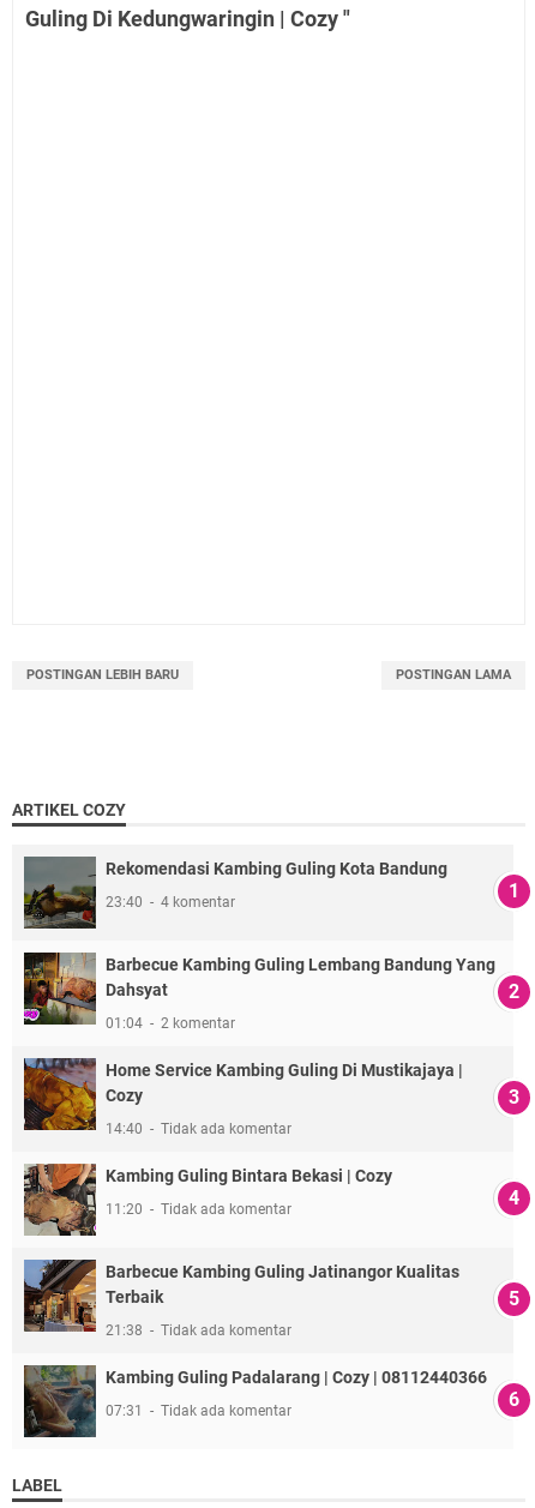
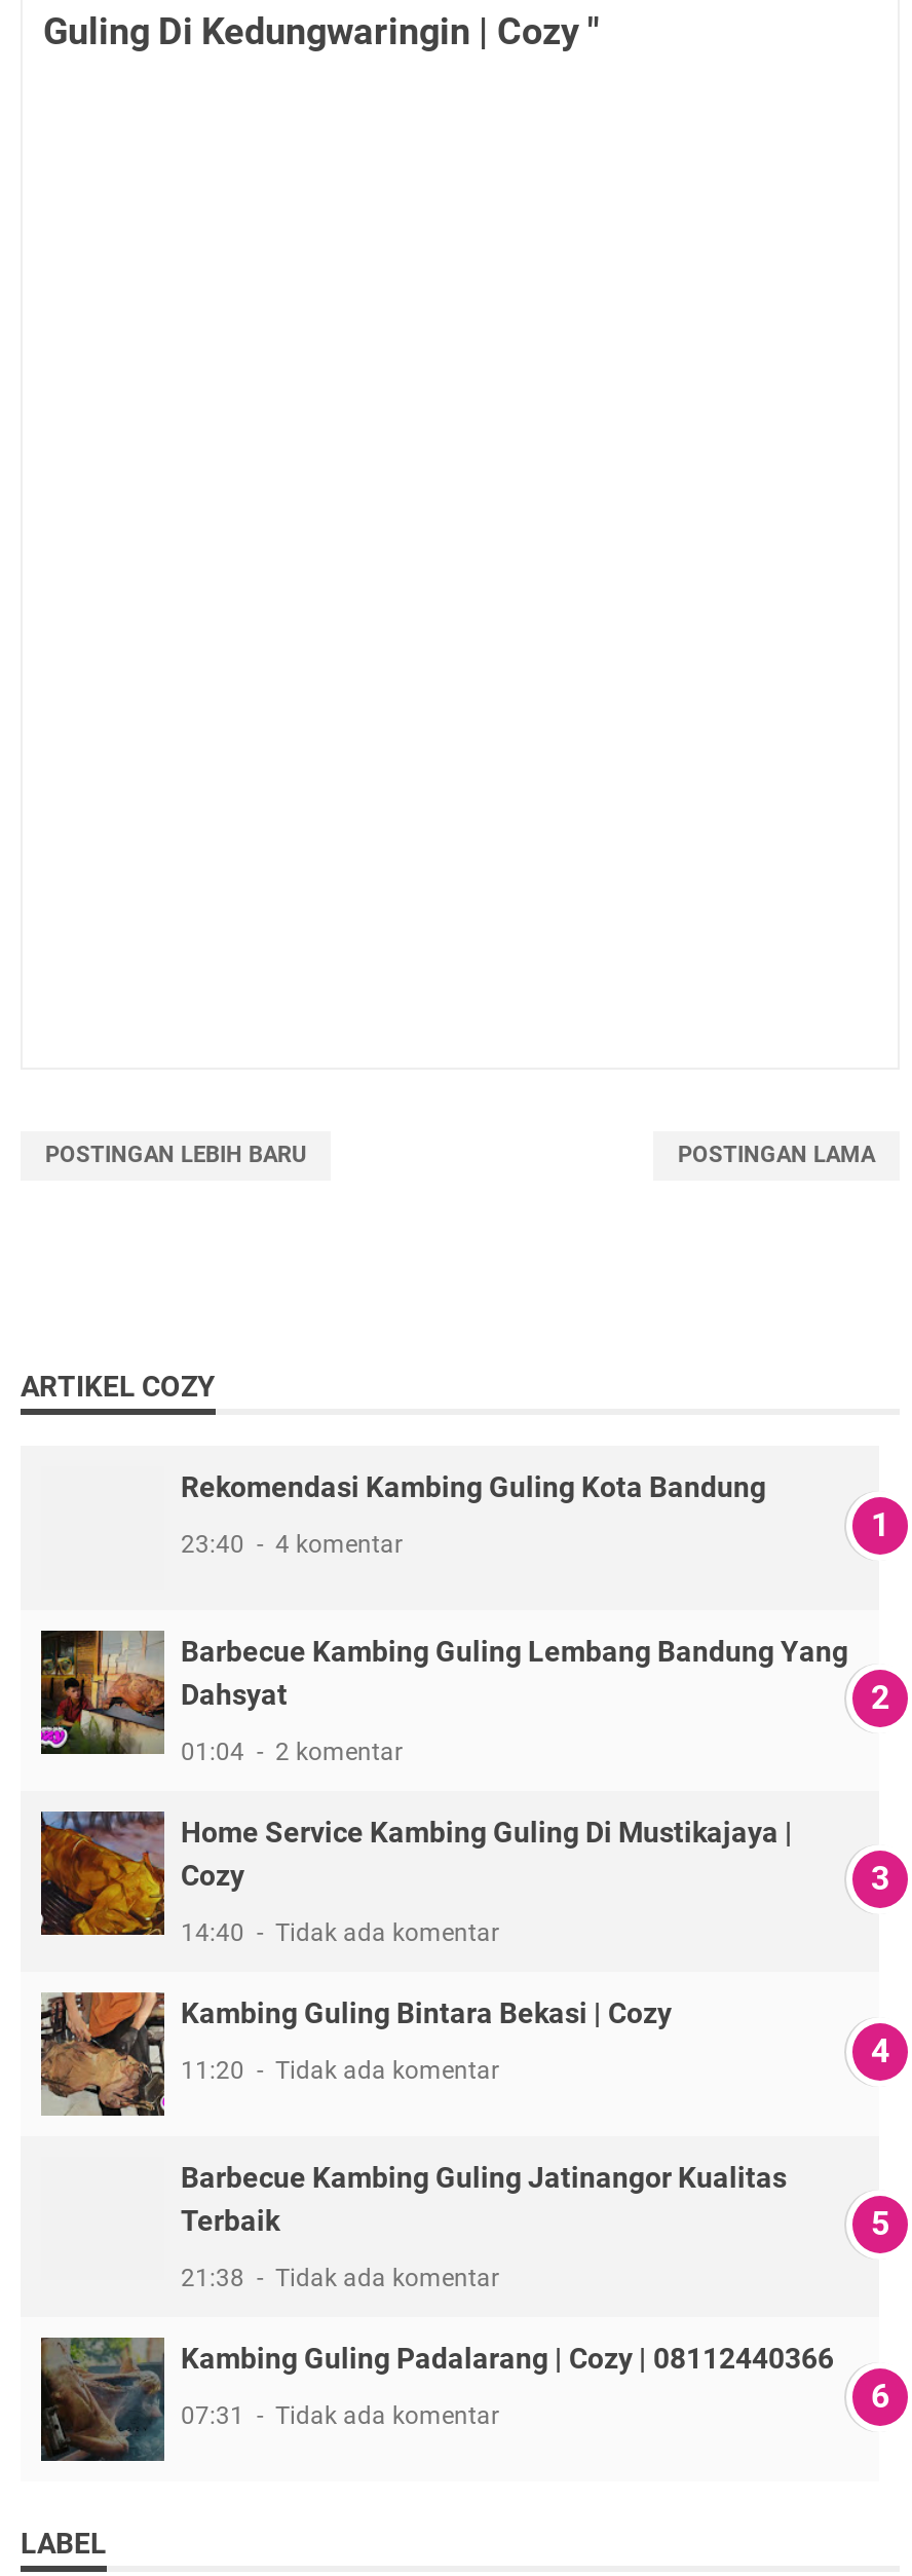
- [image]

- [image]
